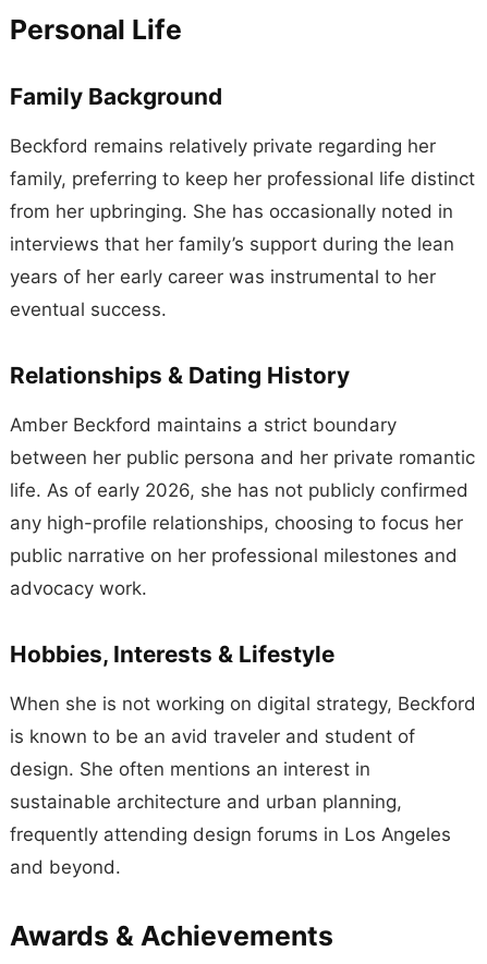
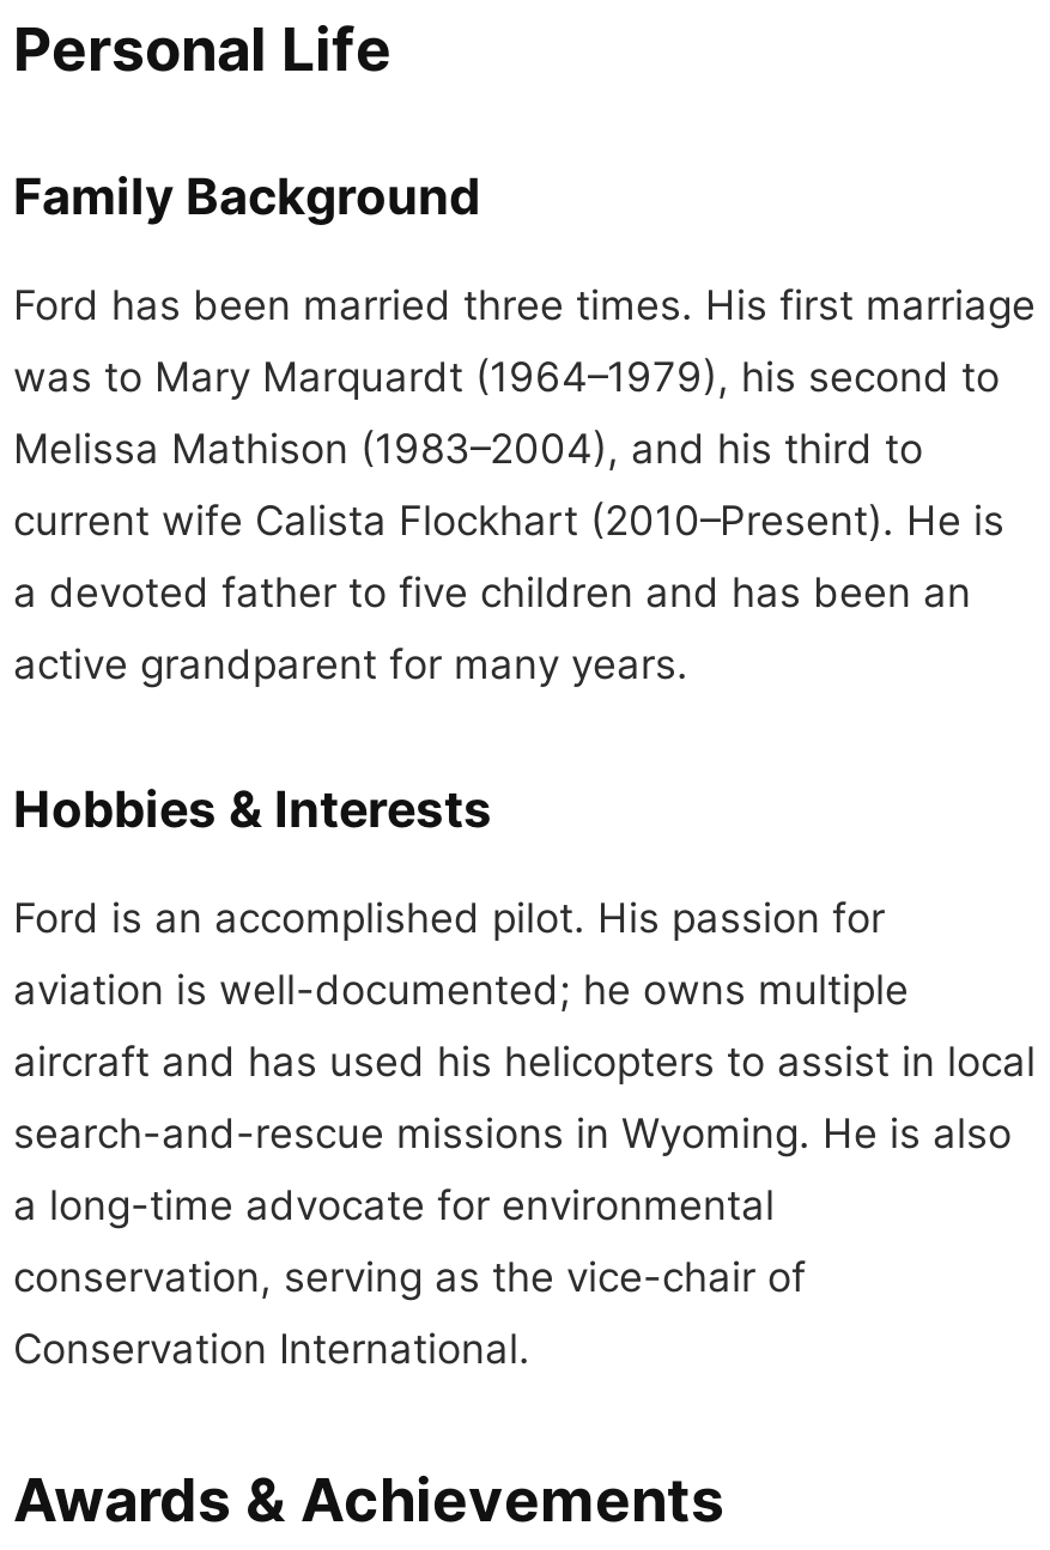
- Beckford remains relatively private regarding her
- family, preferring to keep her professional life distinct
- from her upbringing. She has occasionally noted in
- interviews that her family’s support during the lean
- years of her early career was instrumental to her
- eventual success.
- Relationships & Dating History
- Amber Beckford maintains a strict boundary
- between her public persona and her private romantic
- life. As of early 2026, she has not publicly confirmed
- any high-profile relationships, choosing to focus her
- public narrative on her professional milestones and
- advocacy work.
- Hobbies, Interests & Lifestyle
- When she is not working on digital strategy, Beckford
- is known to be an avid traveler and student of
- design. She often mentions an interest in
- sustainable architecture and urban planning,
- frequently attending design forums in Los Angeles
- and beyond.
+ Ford has been married three times. His first marriage
+ was to Mary Marquardt (1964–1979), his second to
+ Melissa Mathison (1983–2004), and his third to
+ current wife Calista Flockhart (2010–Present). He is
+ a devoted father to five children and has been an
+ active grandparent for many years.
+ Hobbies & Interests
+ Ford is an accomplished pilot. His passion for
+ aviation is well-documented; he owns multiple
+ aircraft and has used his helicopters to assist in local
+ search-and-rescue missions in Wyoming. He is also
+ a long-time advocate for environmental
+ conservation, serving as the vice-chair of
+ Conservation International.
